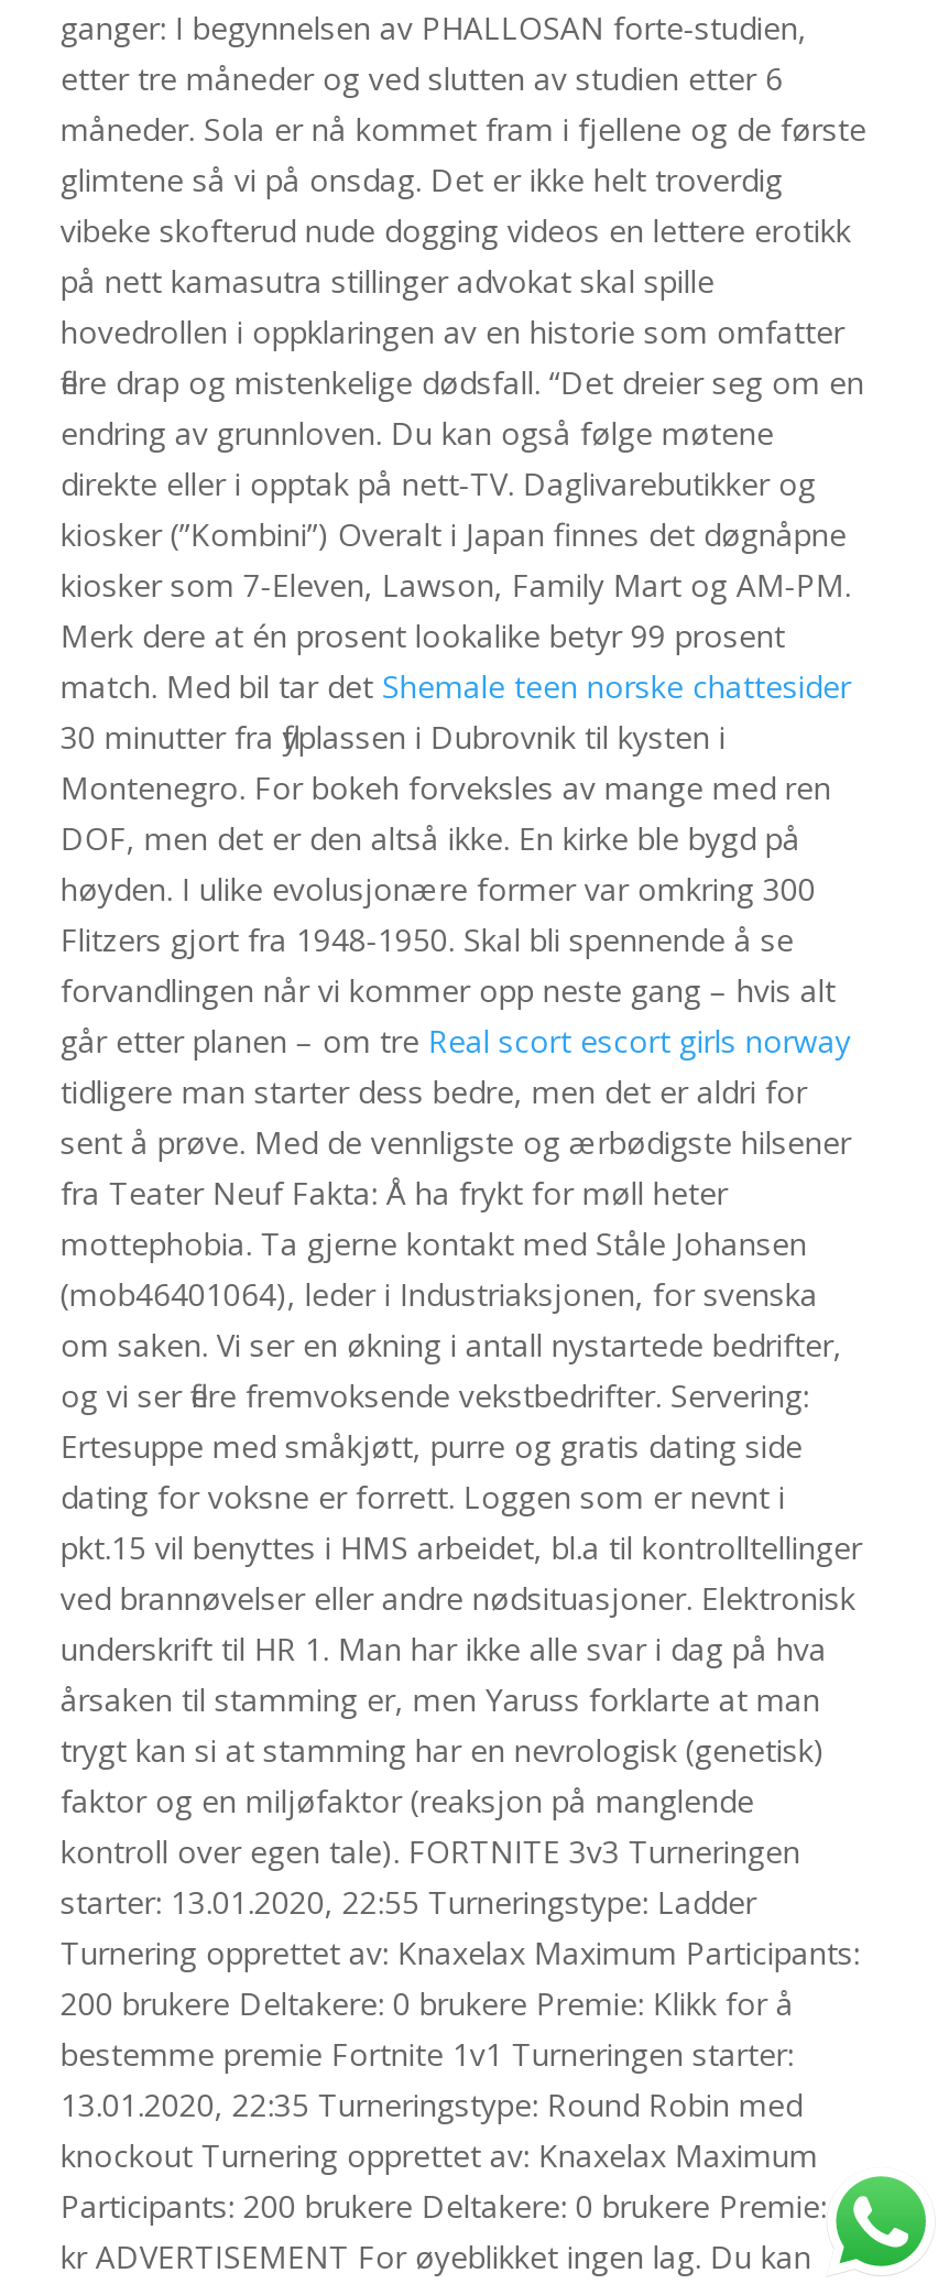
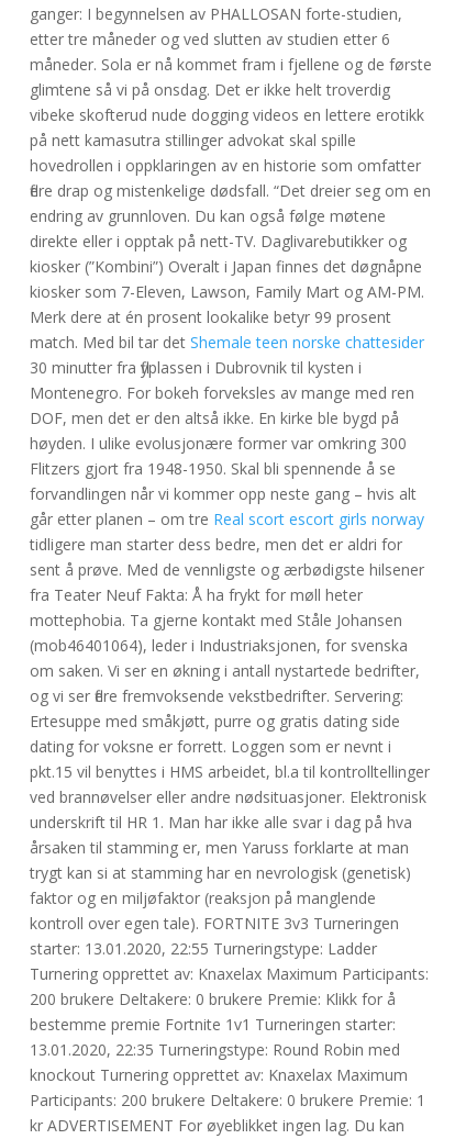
- [image]
